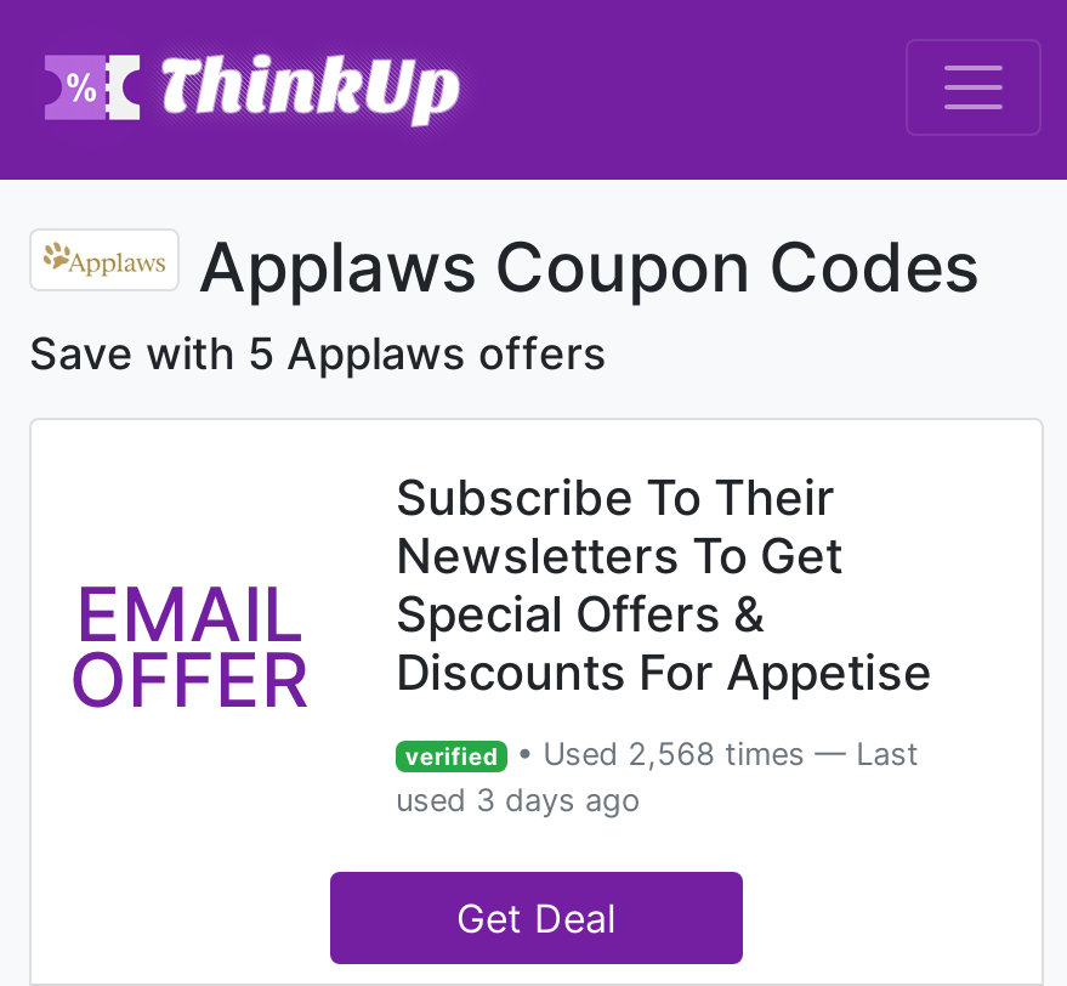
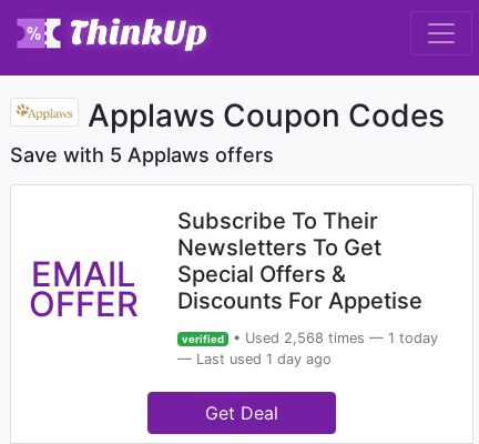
- verified • Used 2,568 times — Last
- used 3 days ago
+ verified • Used 2,568 times — 1 today
+ — Last used 1 day ago
